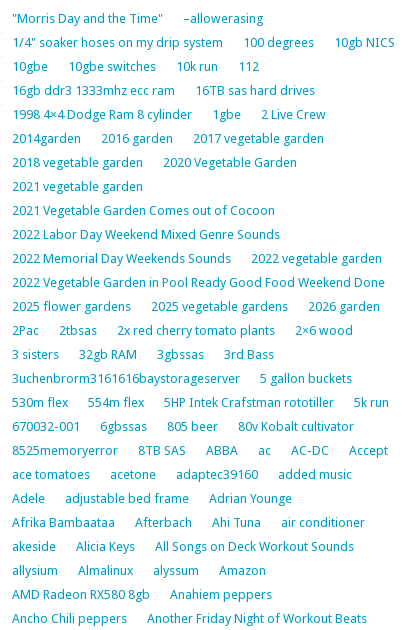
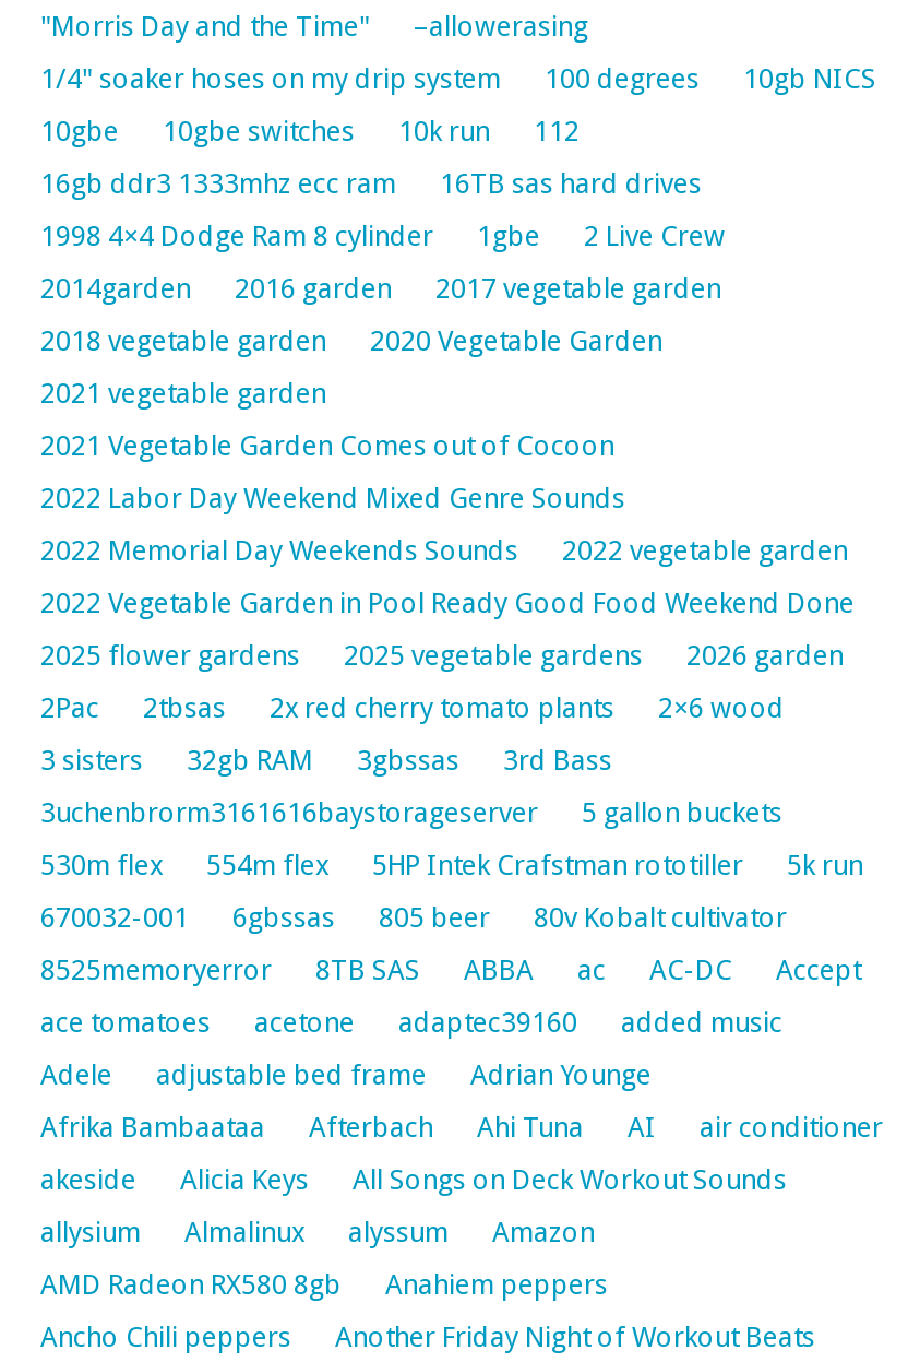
+ AI
